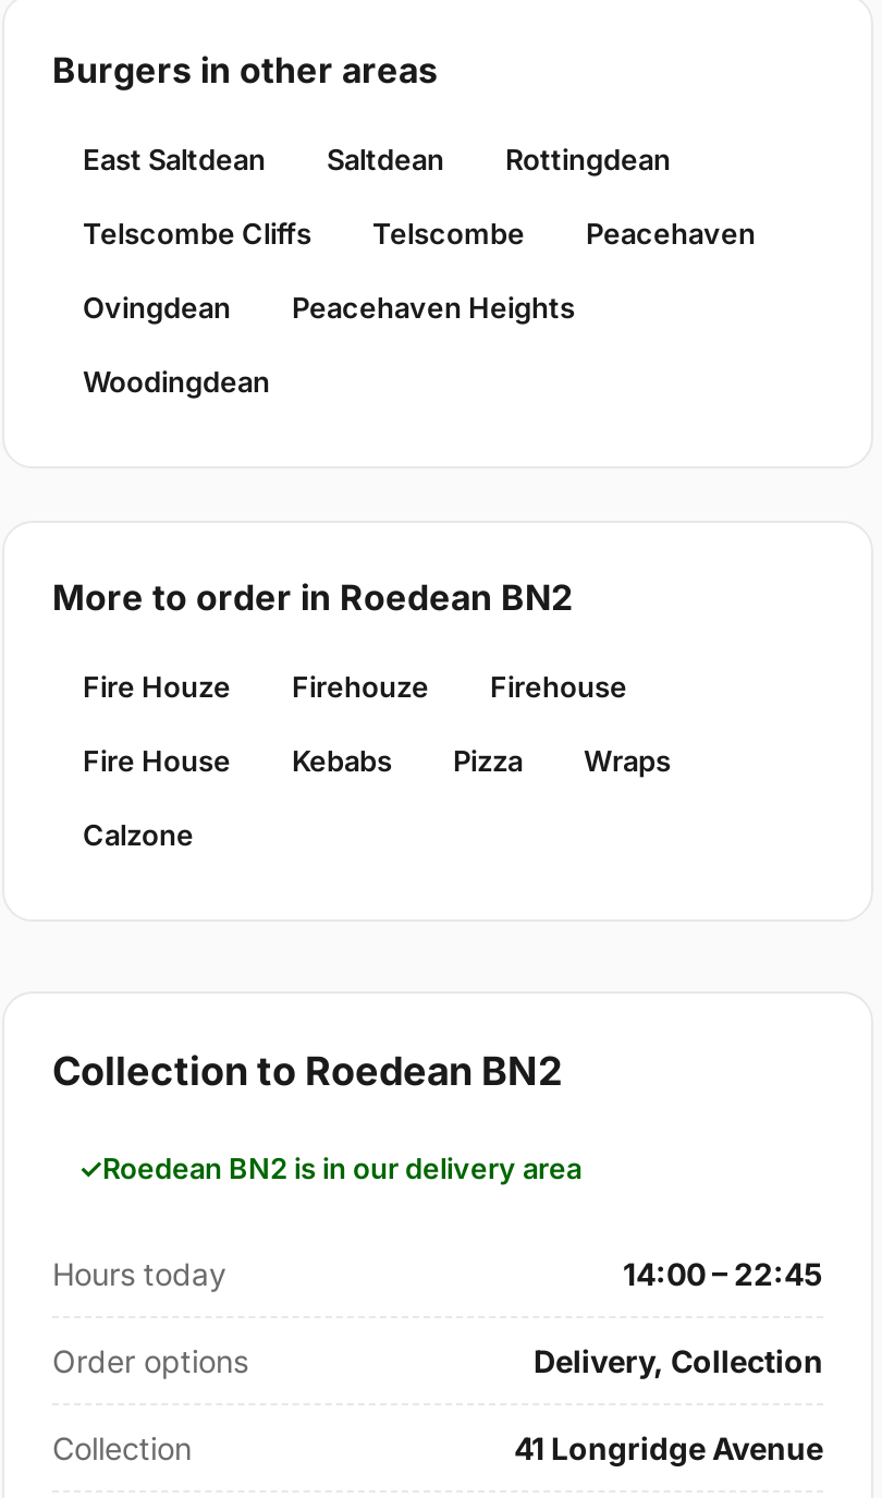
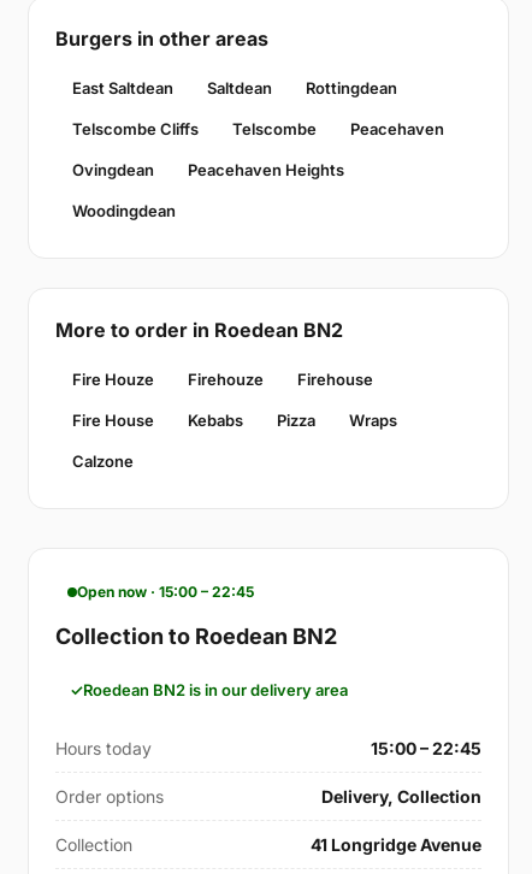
+ Open now · 15:00 – 22:45

- 14:00 – 22:45
+ 15:00 – 22:45
